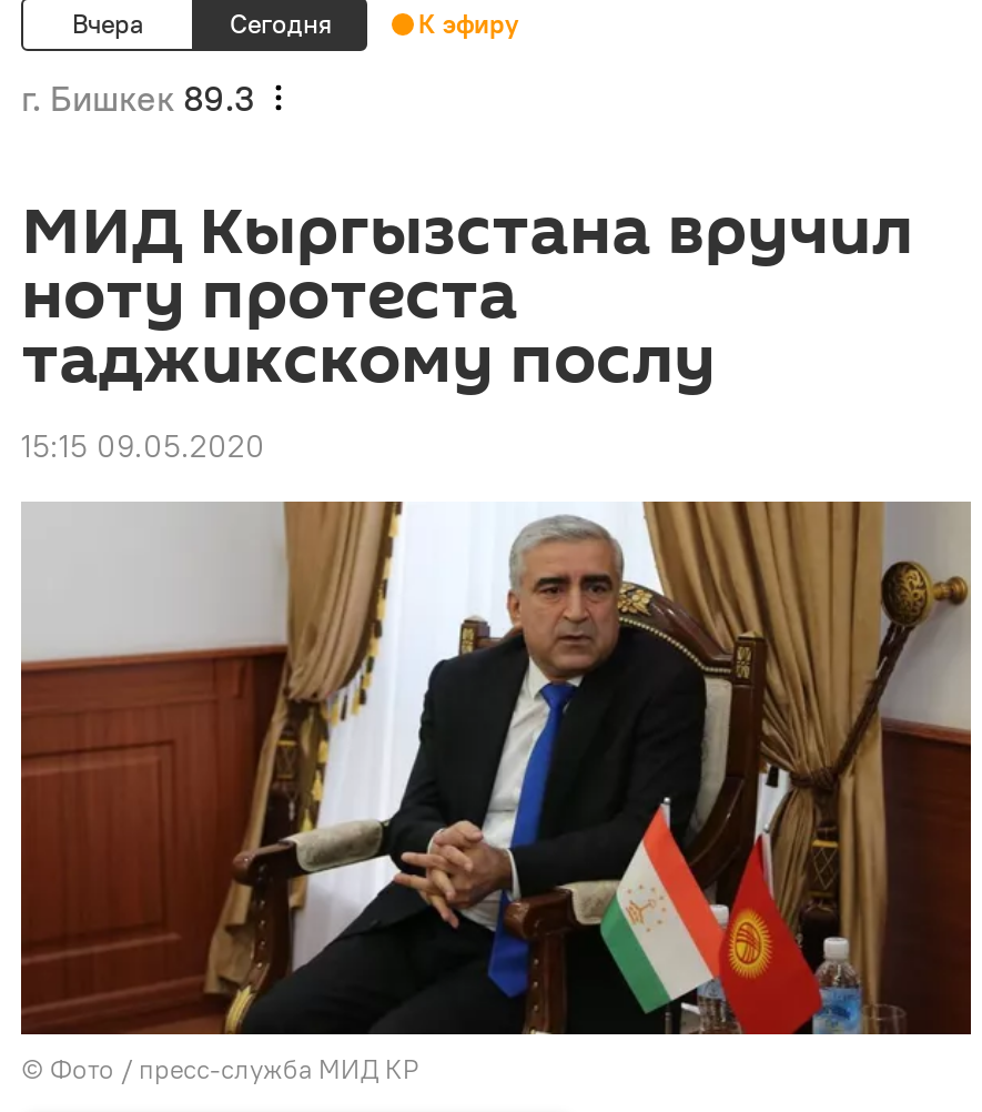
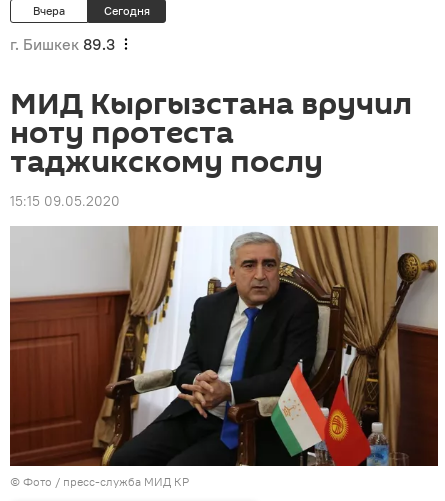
- К эфиру
